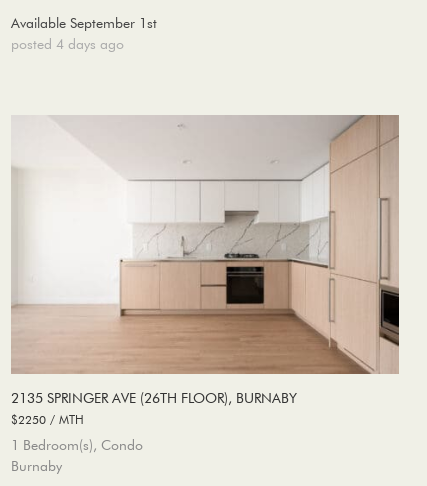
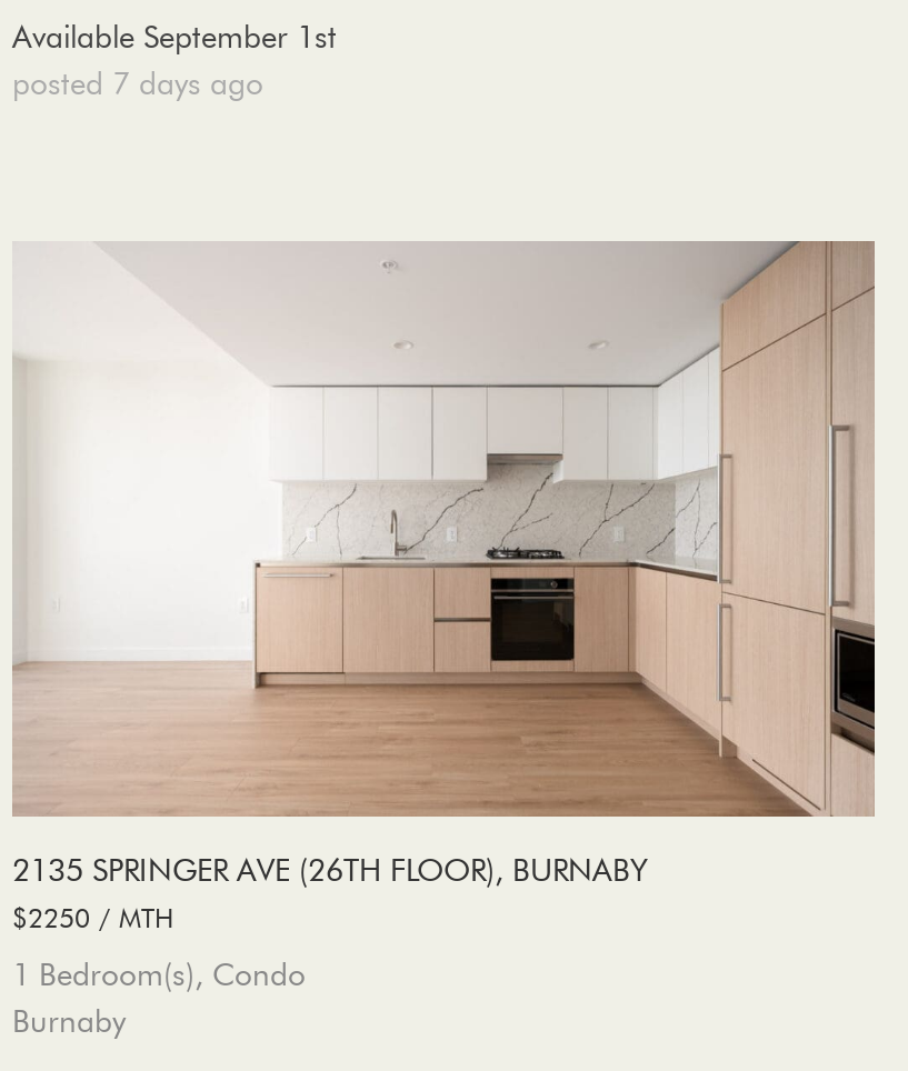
- posted 4 days ago
+ posted 7 days ago
